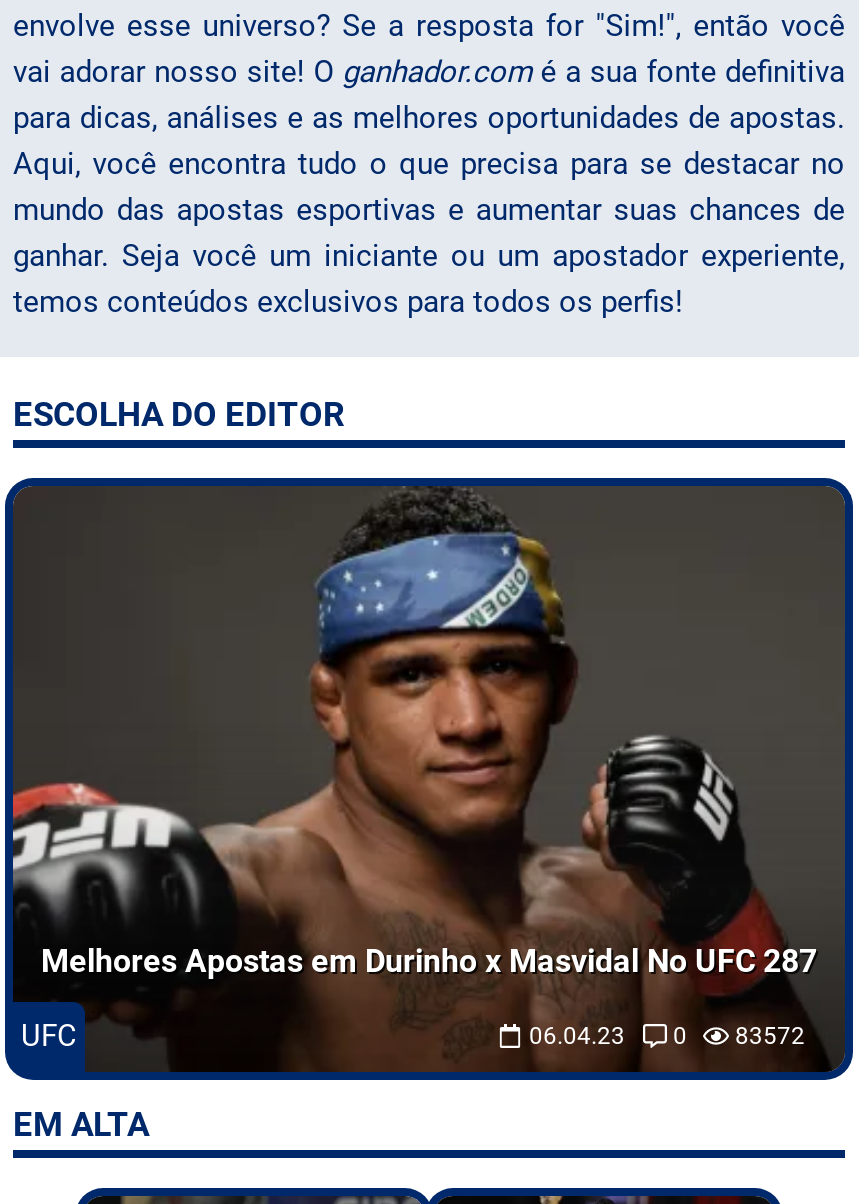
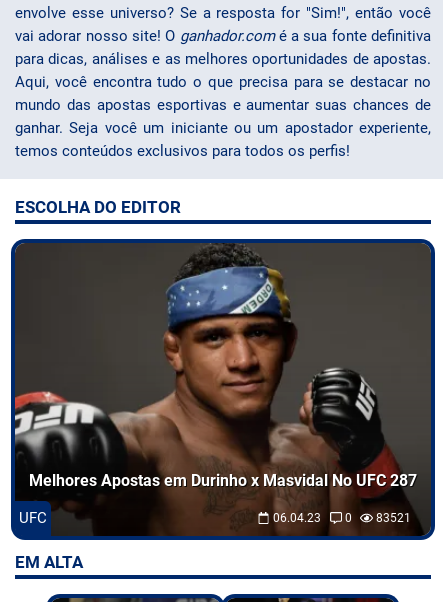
- 06.04.23 0 83572
+ 06.04.23 0 83521
